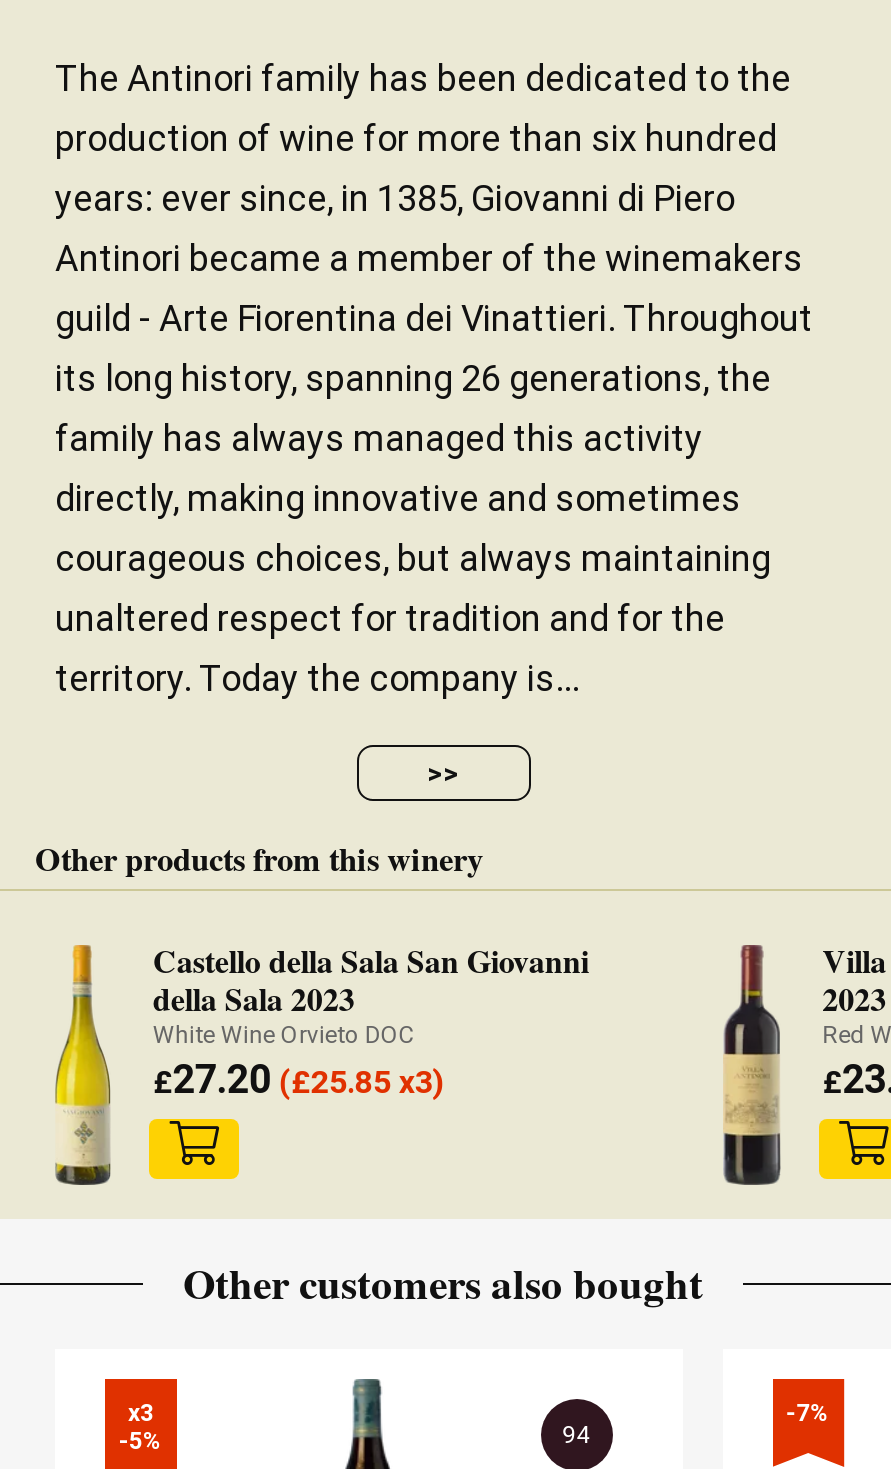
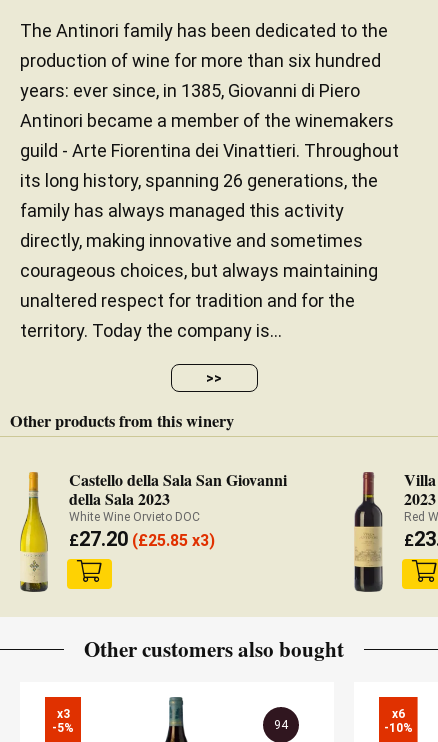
- -7%
+ x6
+ -10%
